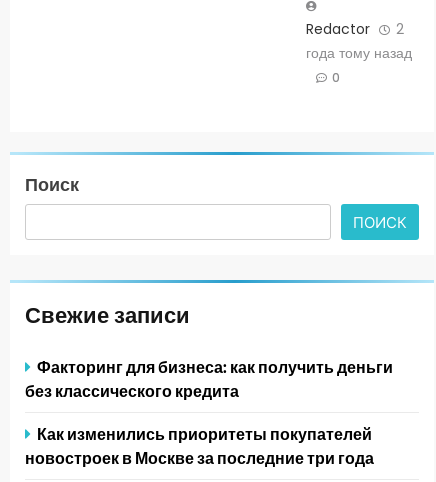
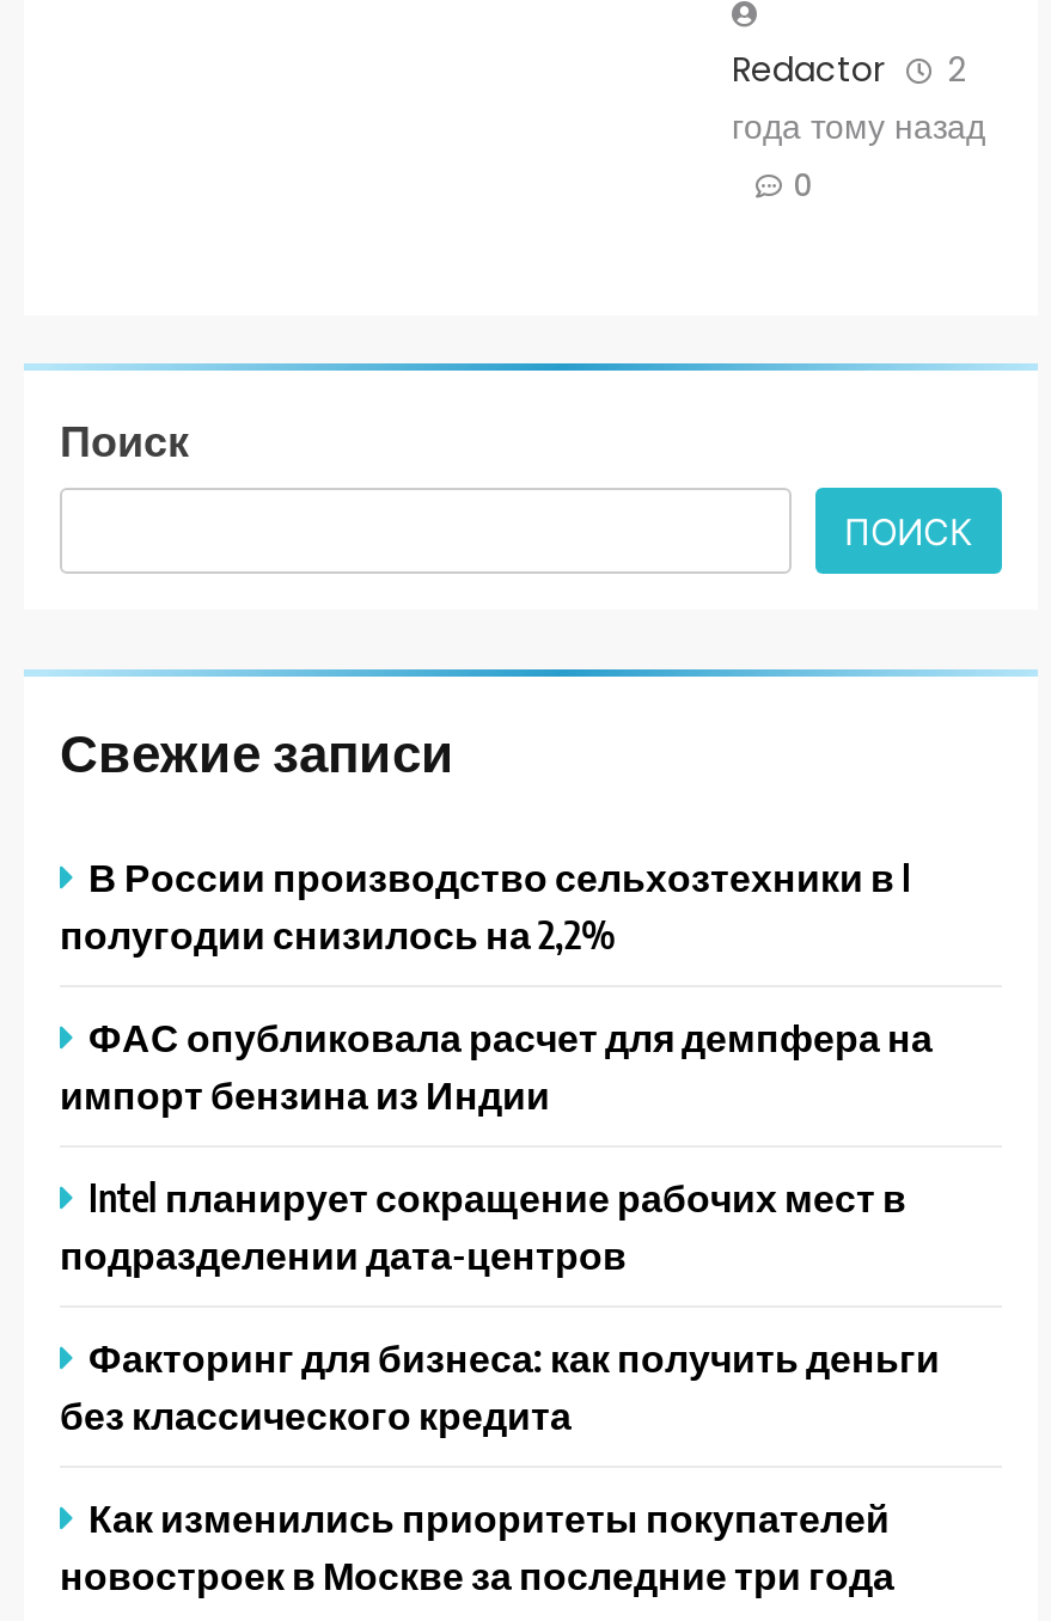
+ В России производство сельхозтехники в I
+ полугодии снизилось на 2,2%
+ ФАС опубликовала расчет для демпфера на
+ импорт бензина из Индии
+ Intel планирует сокращение рабочих мест в
+ подразделении дата-центров
